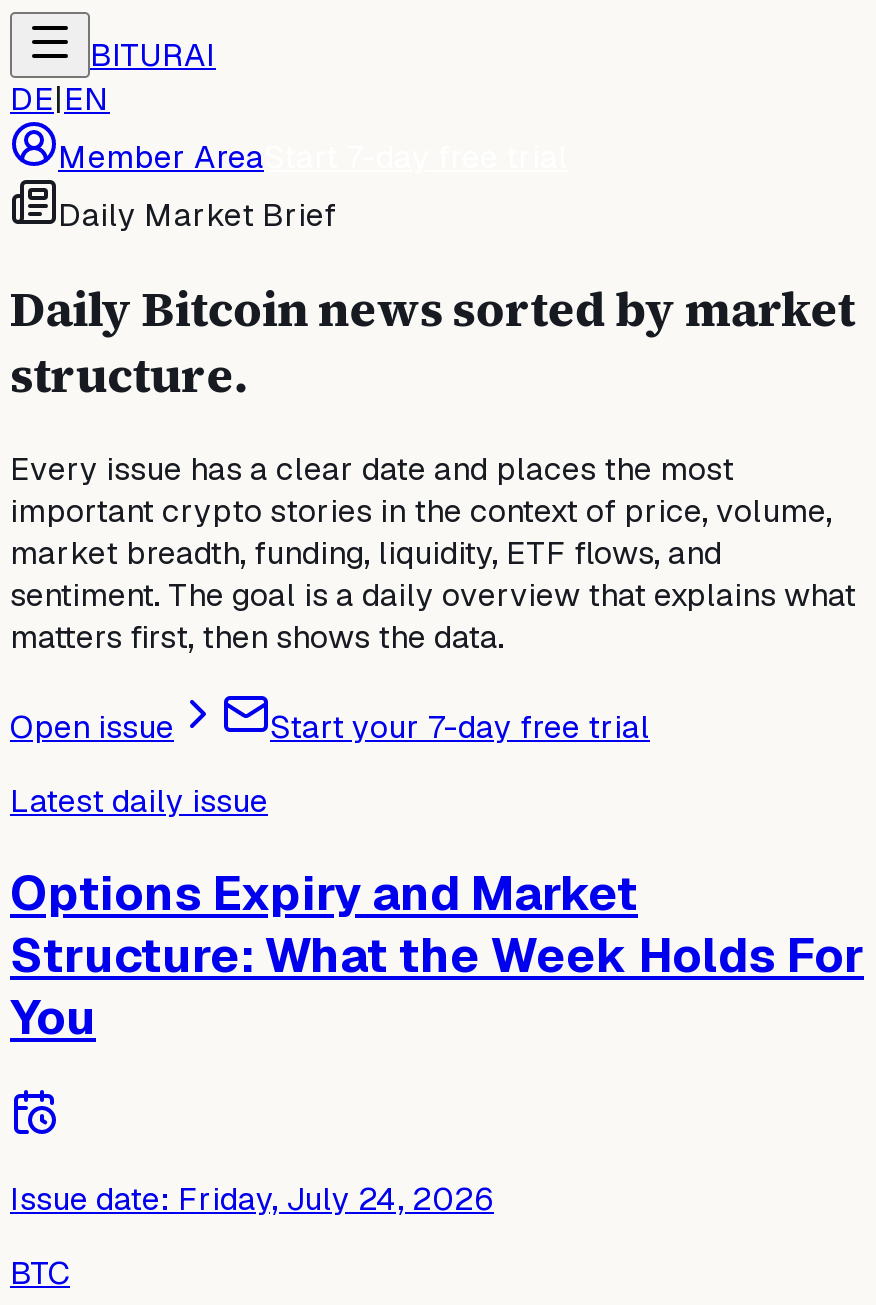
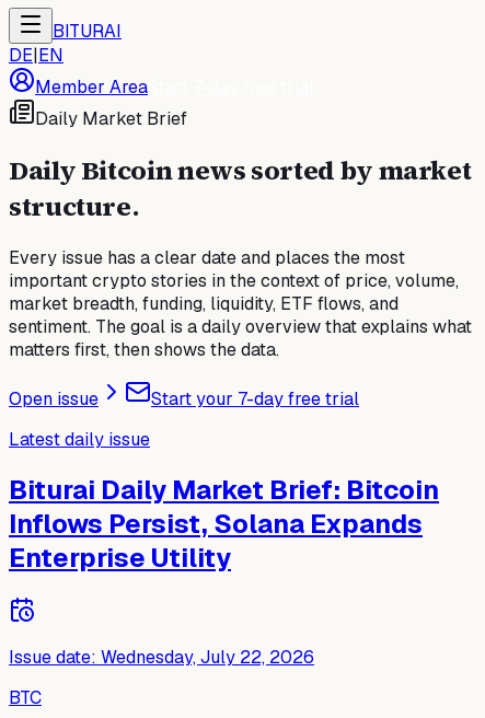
- Options Expiry and Market
- Structure: What the Week Holds For
- You
+ Biturai Daily Market Brief: Bitcoin
+ Inflows Persist, Solana Expands
+ Enterprise Utility

- Issue date: Friday, July 24, 2026
+ Issue date: Wednesday, July 22, 2026
